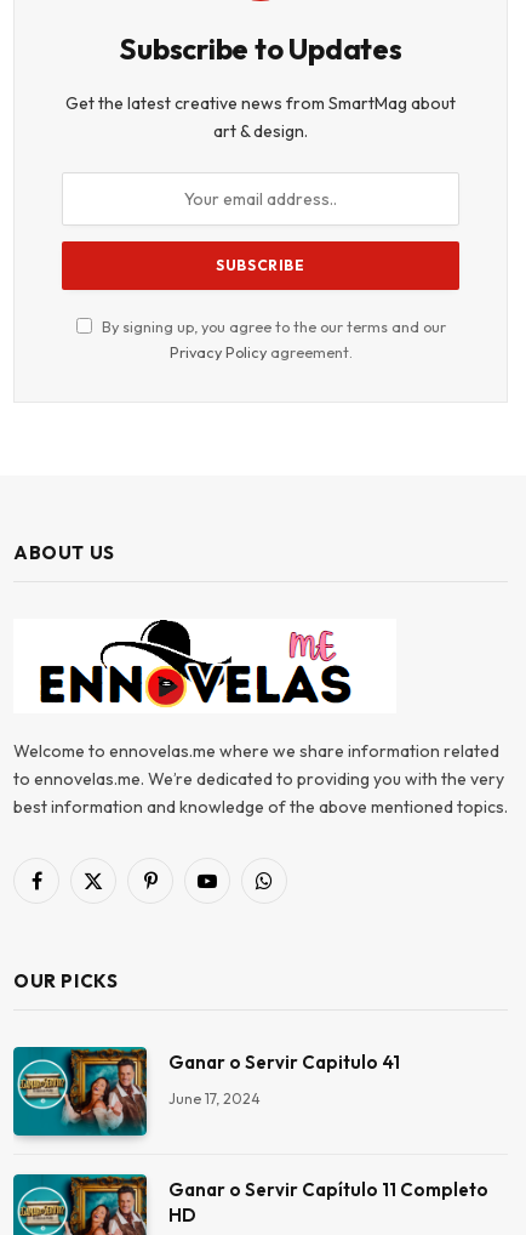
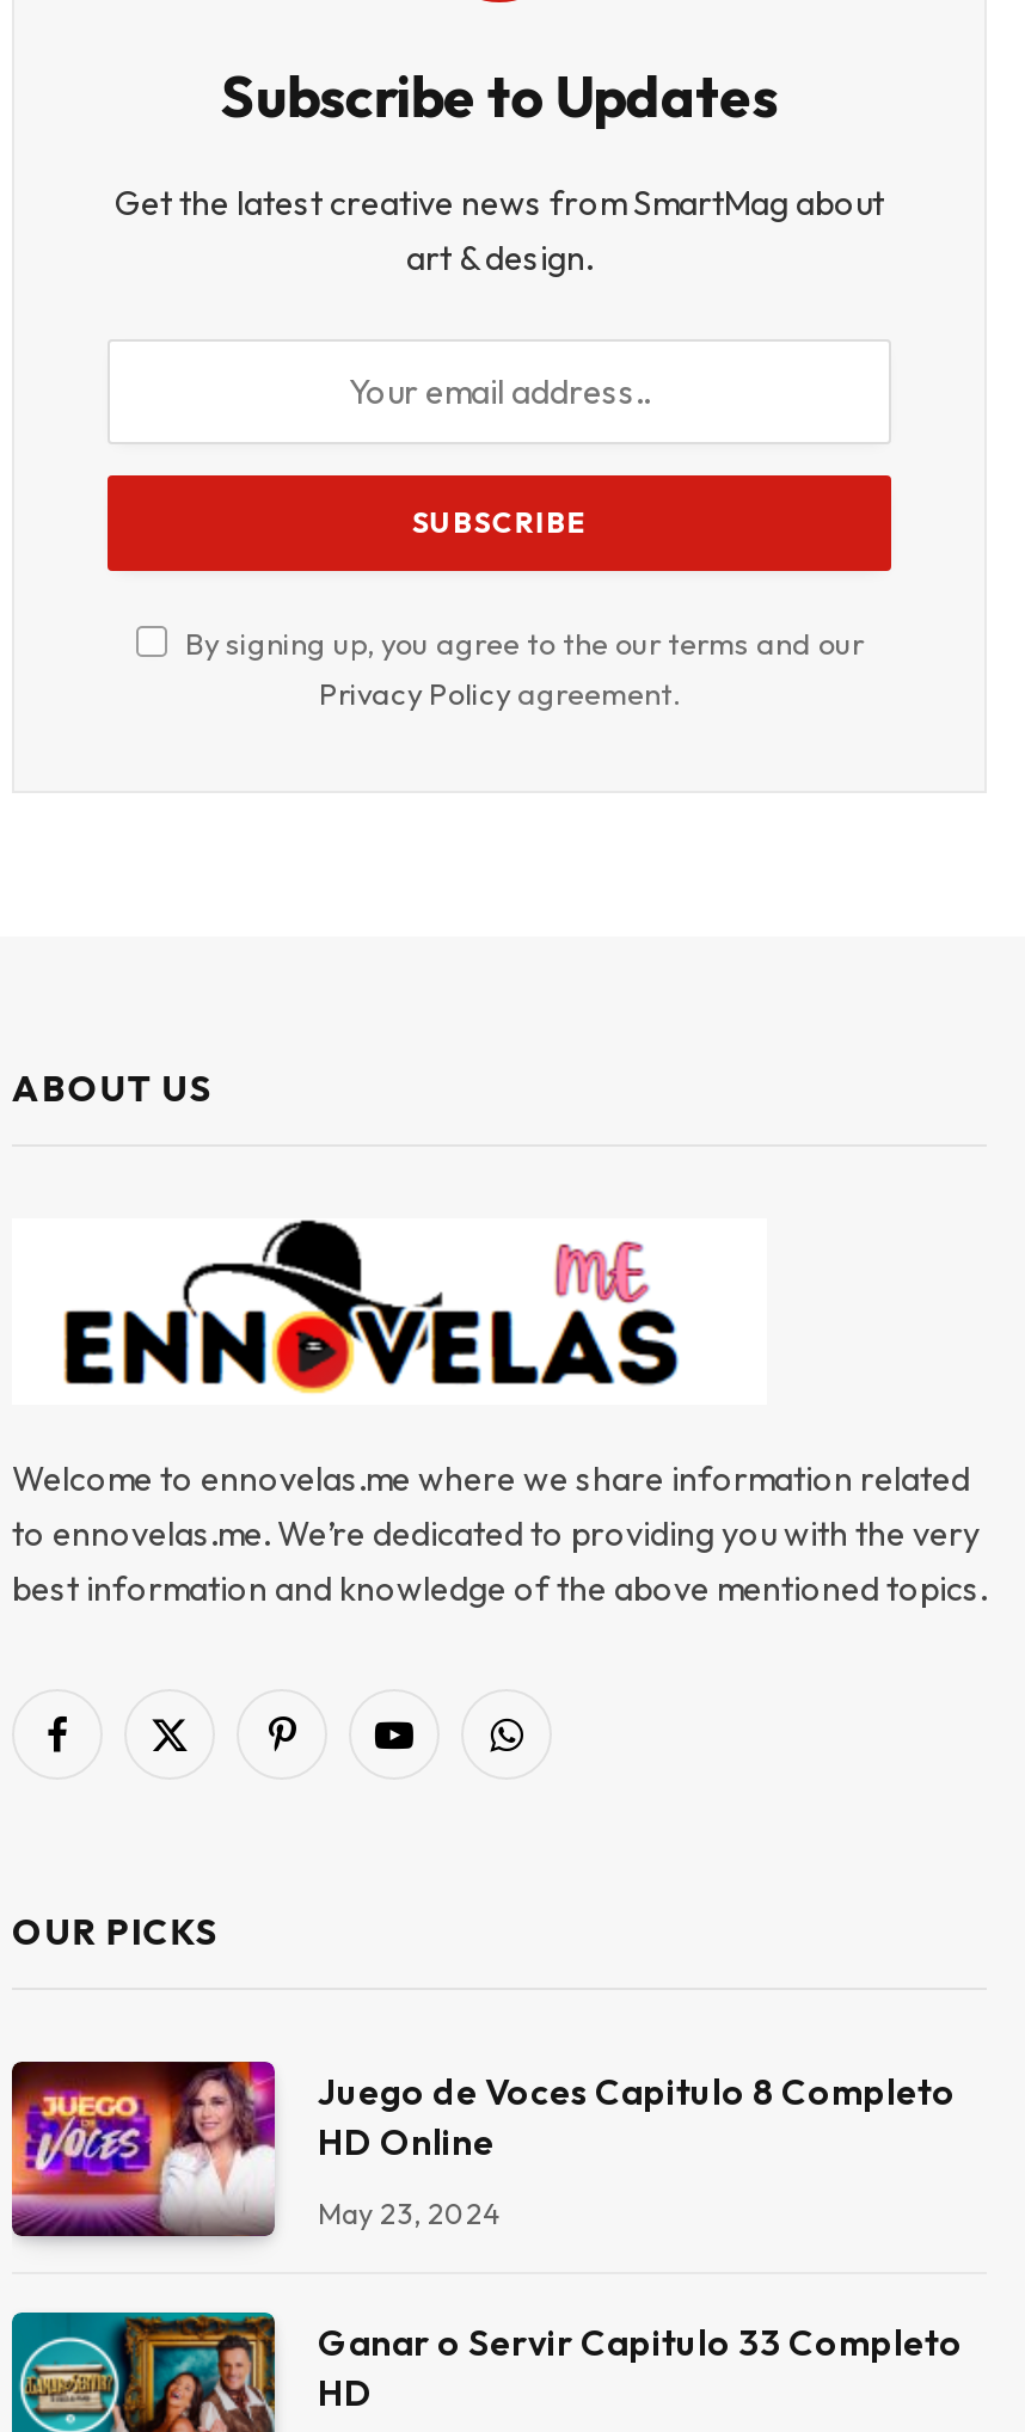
- [image]
- Ganar o Servir Capitulo 41
+ [image]
+ Juego de Voces Capitulo 8 Completo
+ HD Online

- June 17, 2024
+ May 23, 2024

- Ganar o Servir Capítulo 11 Completo
+ Ganar o Servir Capitulo 33 Completo
